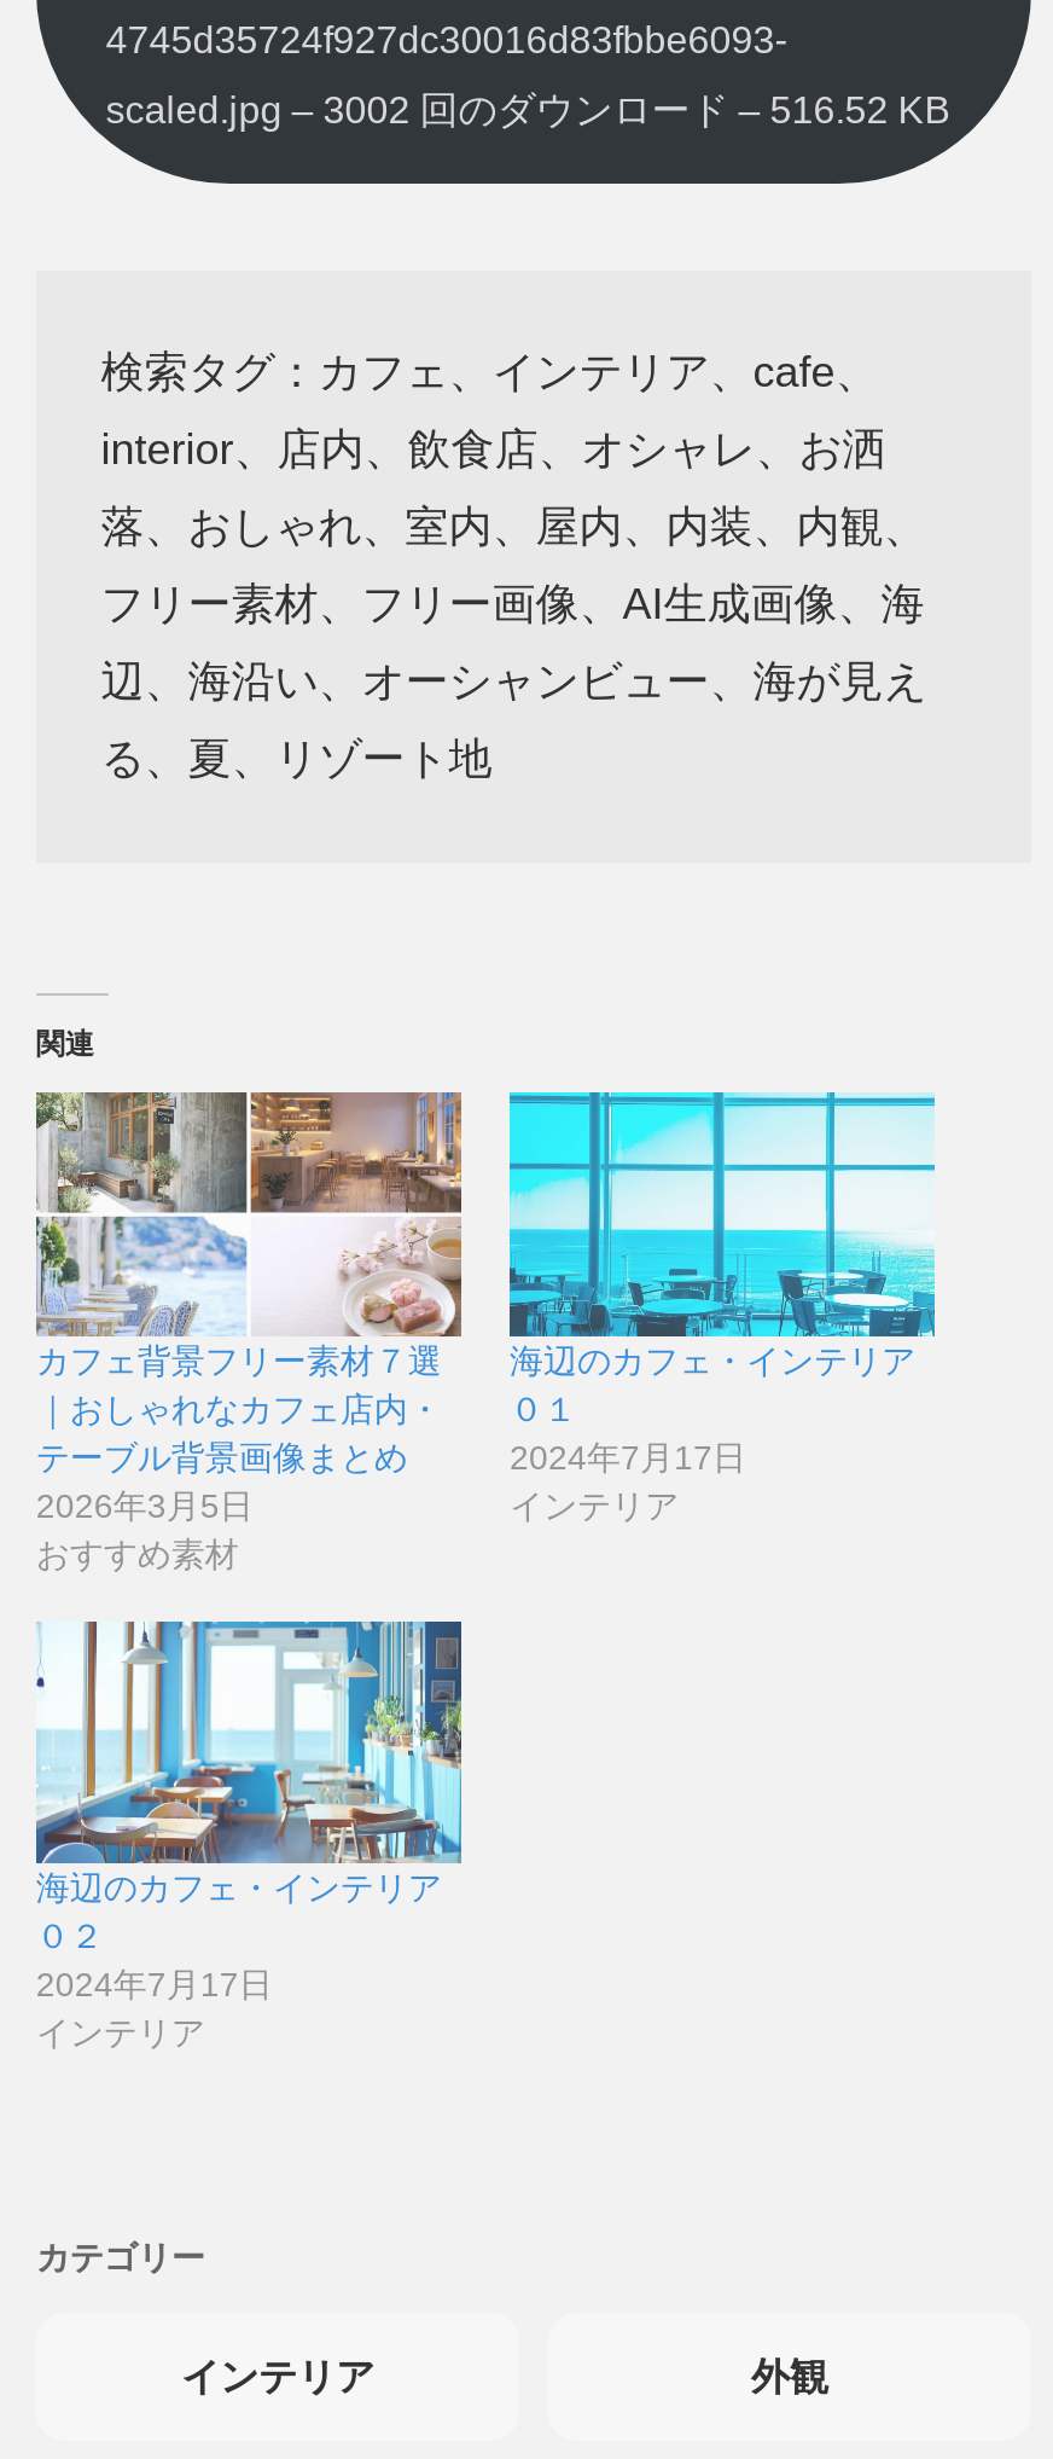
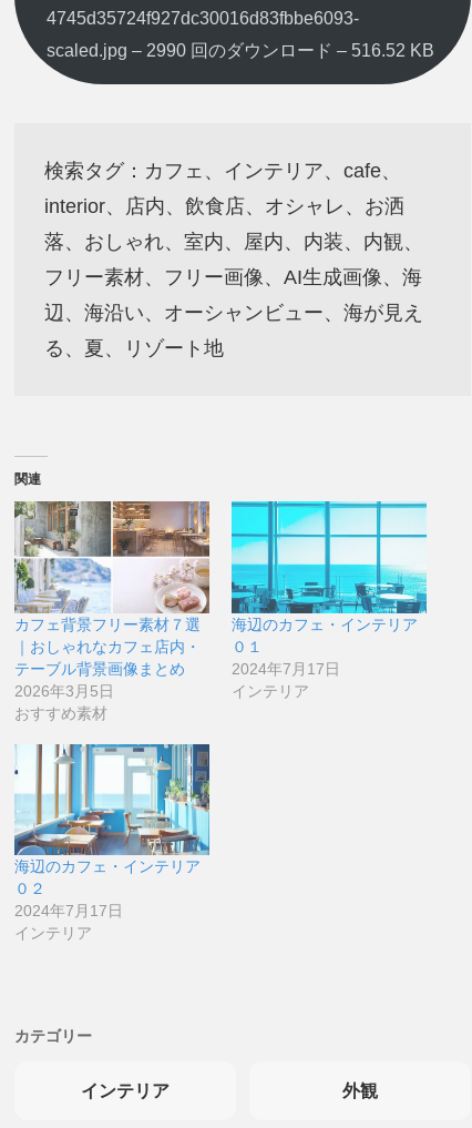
- scaled.jpg – 3002 回のダウンロード – 516.52 KB
+ scaled.jpg – 2990 回のダウンロード – 516.52 KB
